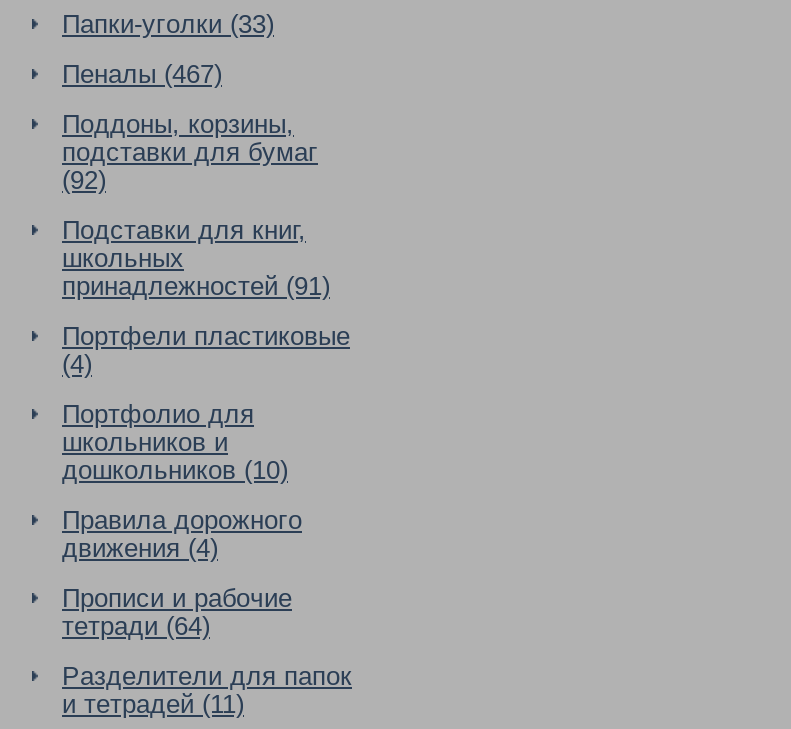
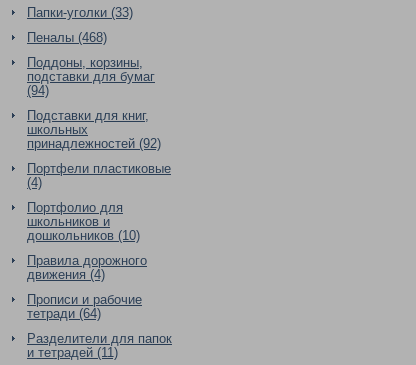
- Пеналы (467)
+ Пеналы (468)

- (92)
+ (94)

- принадлежностей (91)
+ принадлежностей (92)
